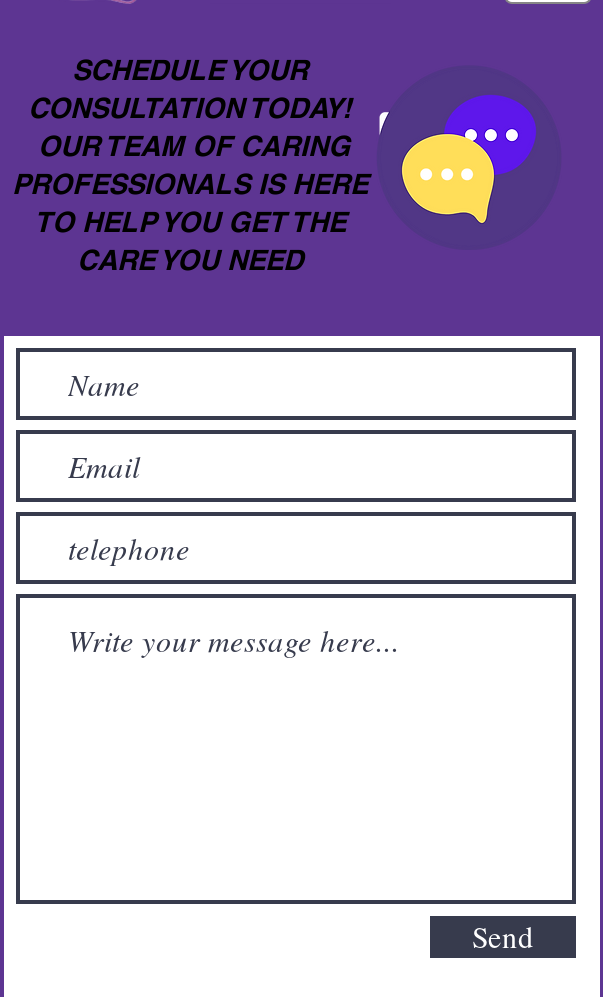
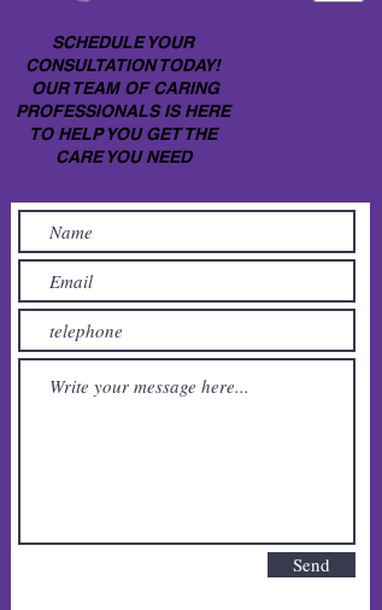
- [image]
